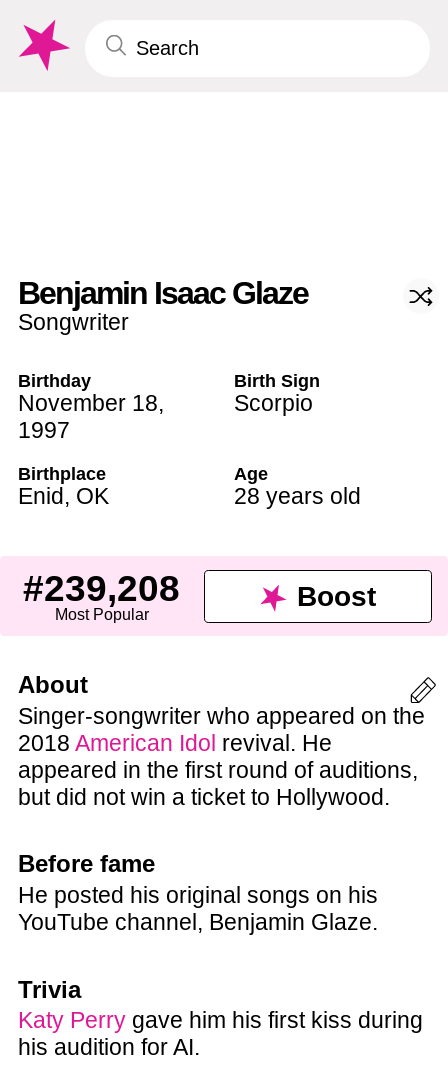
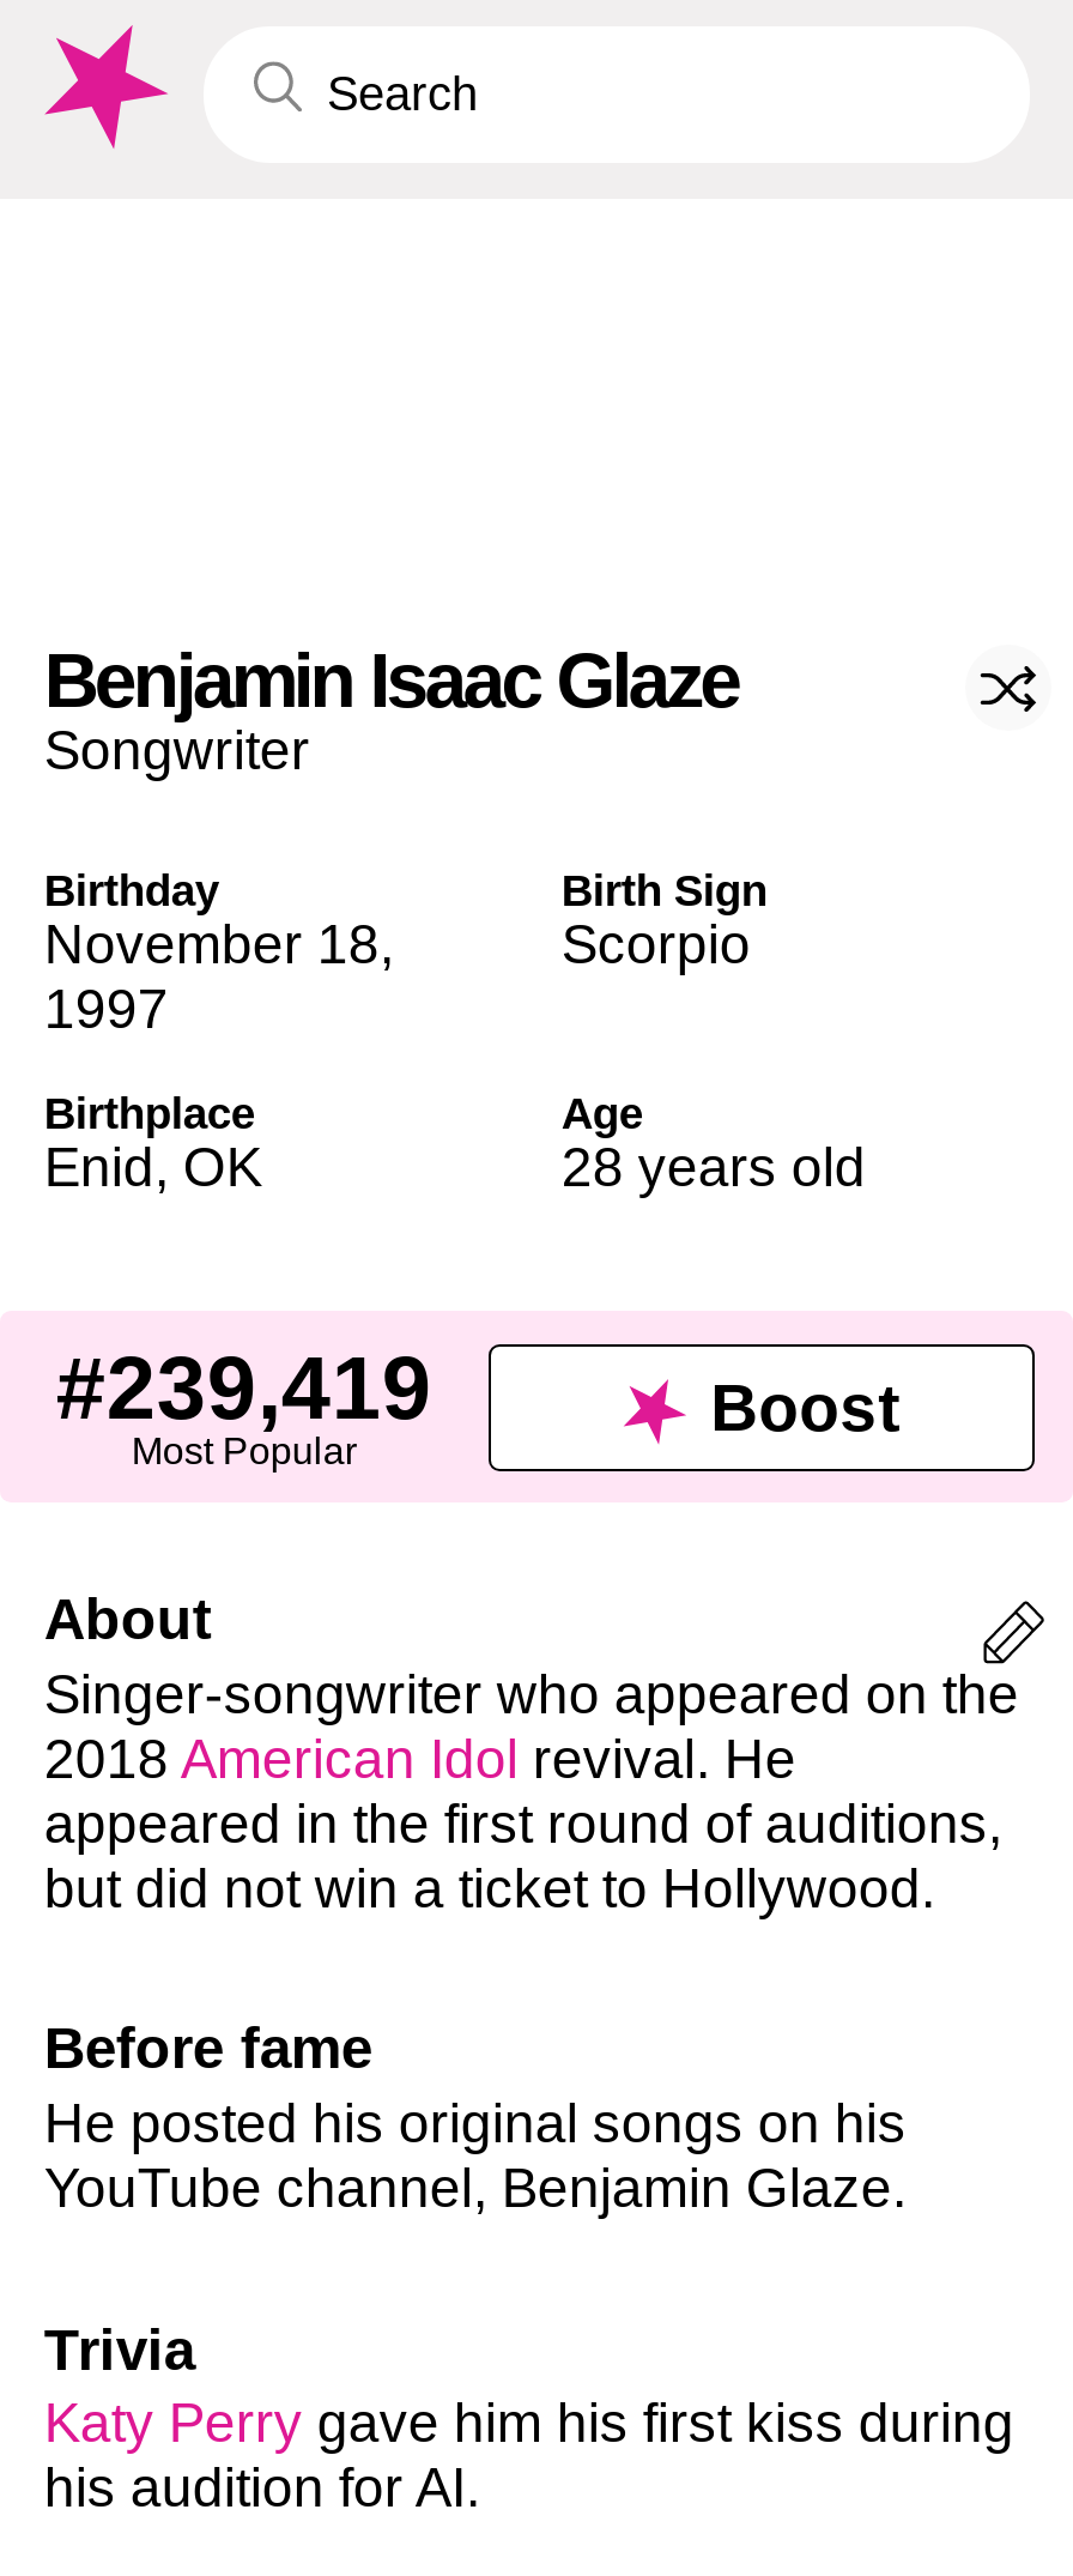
- #239,208
+ #239,419
